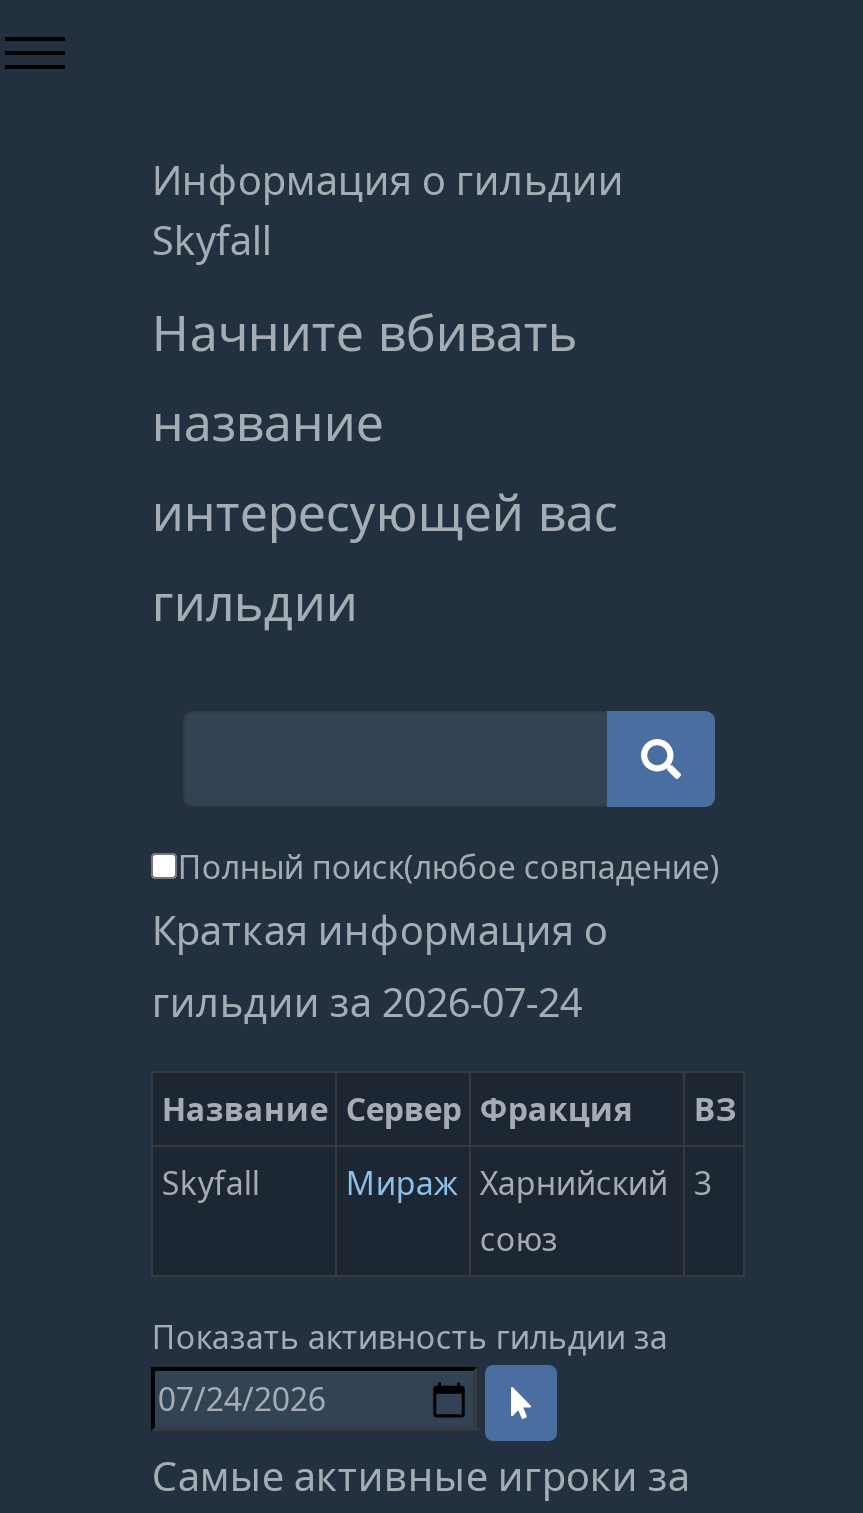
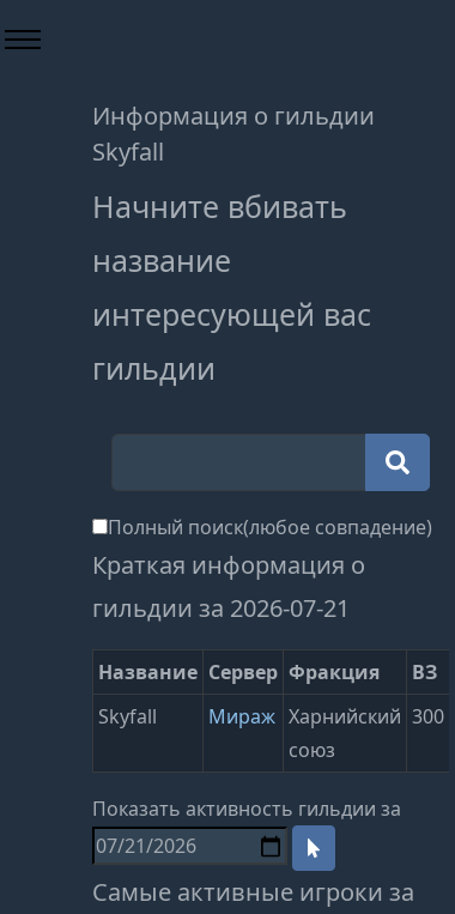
- гильдии за 2026-07-24
+ гильдии за 2026-07-21

- Skyfall Мираж Харнийский 3
+ Skyfall Мираж Харнийский 300
